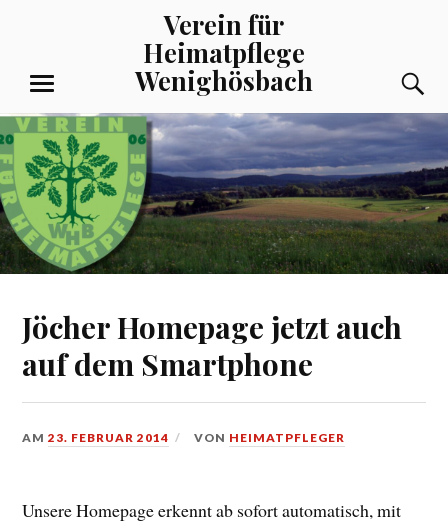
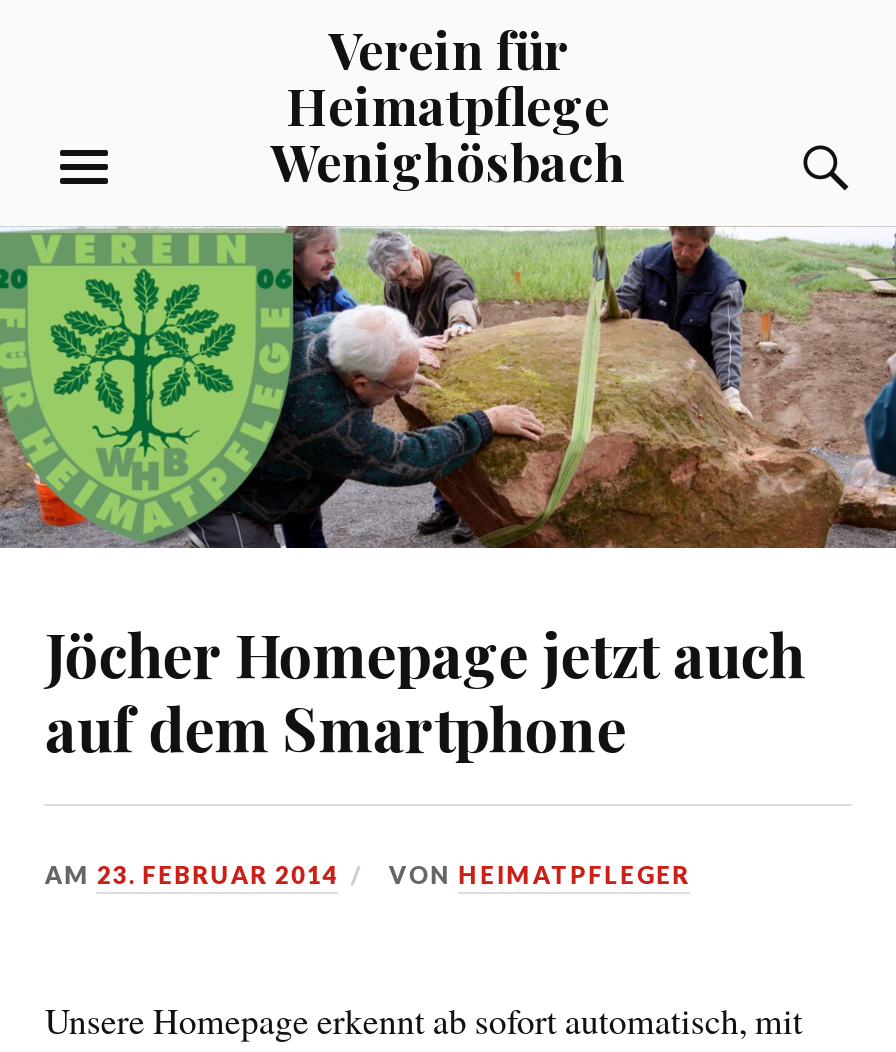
- [image]
+ [image]
